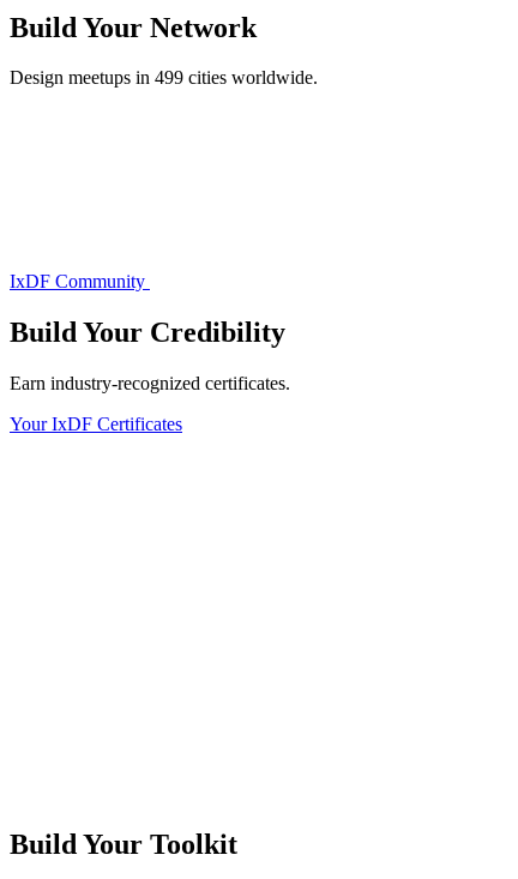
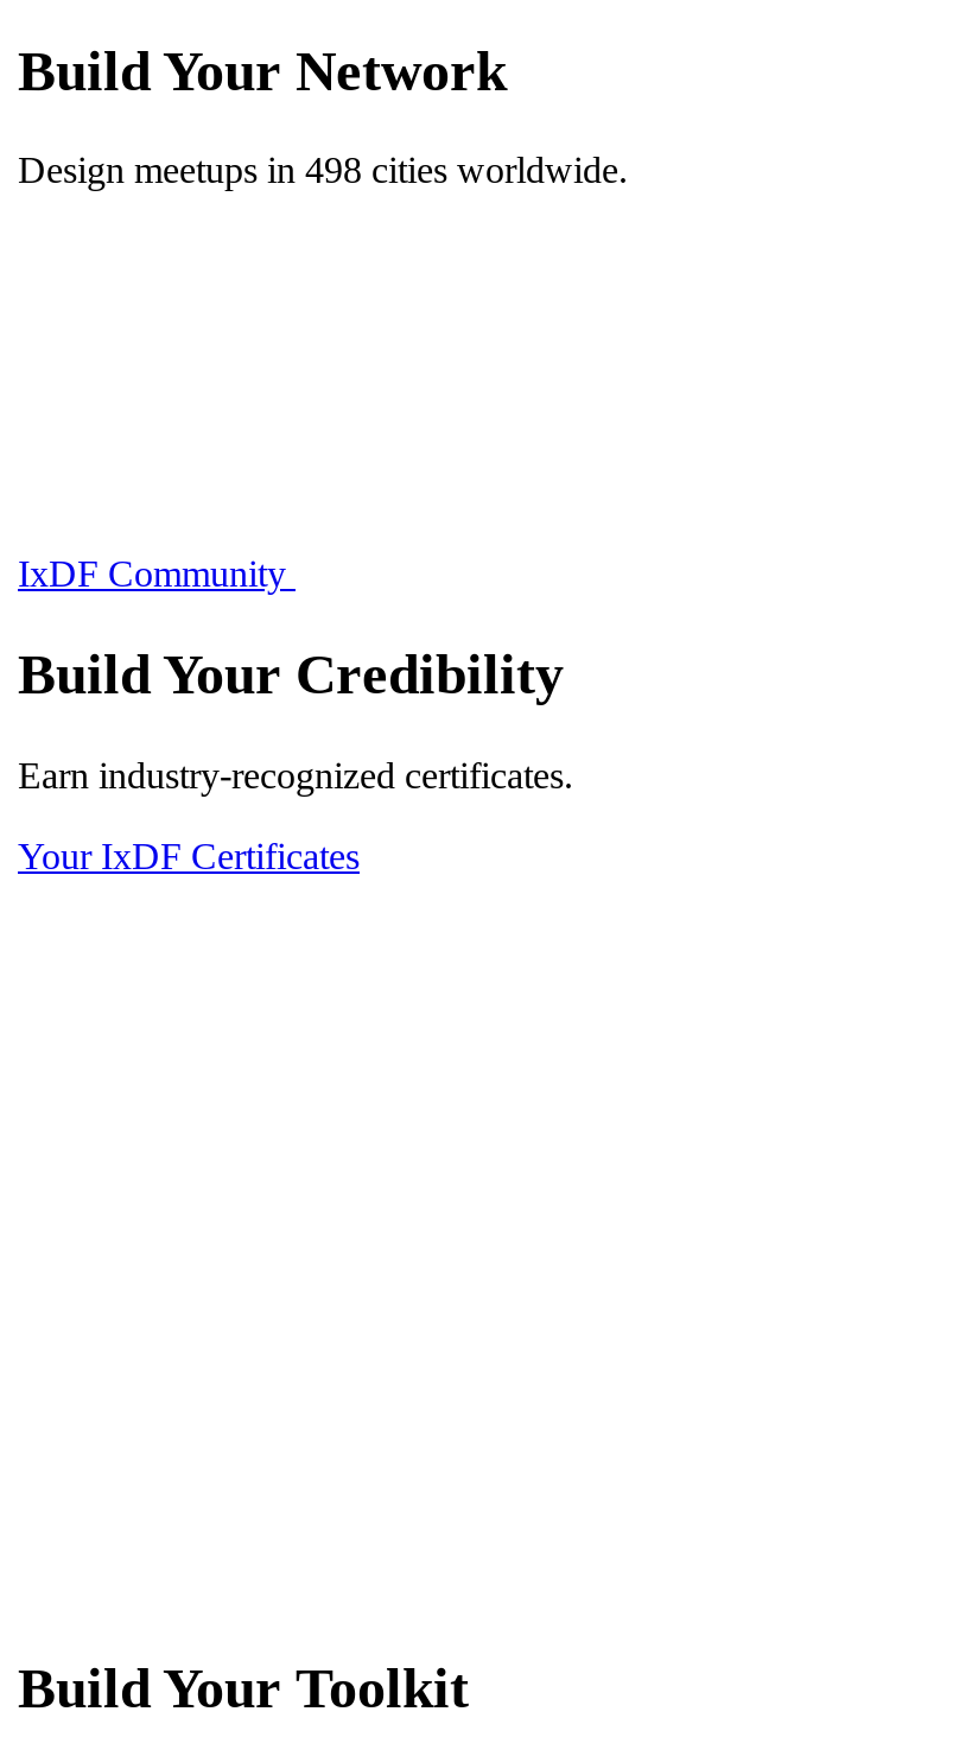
- Design meetups in 499 cities worldwide.
+ Design meetups in 498 cities worldwide.
